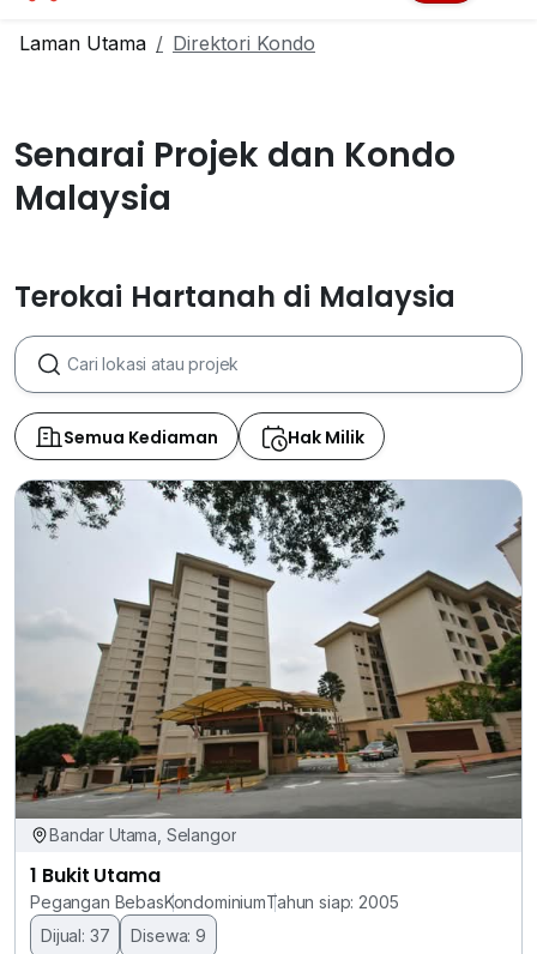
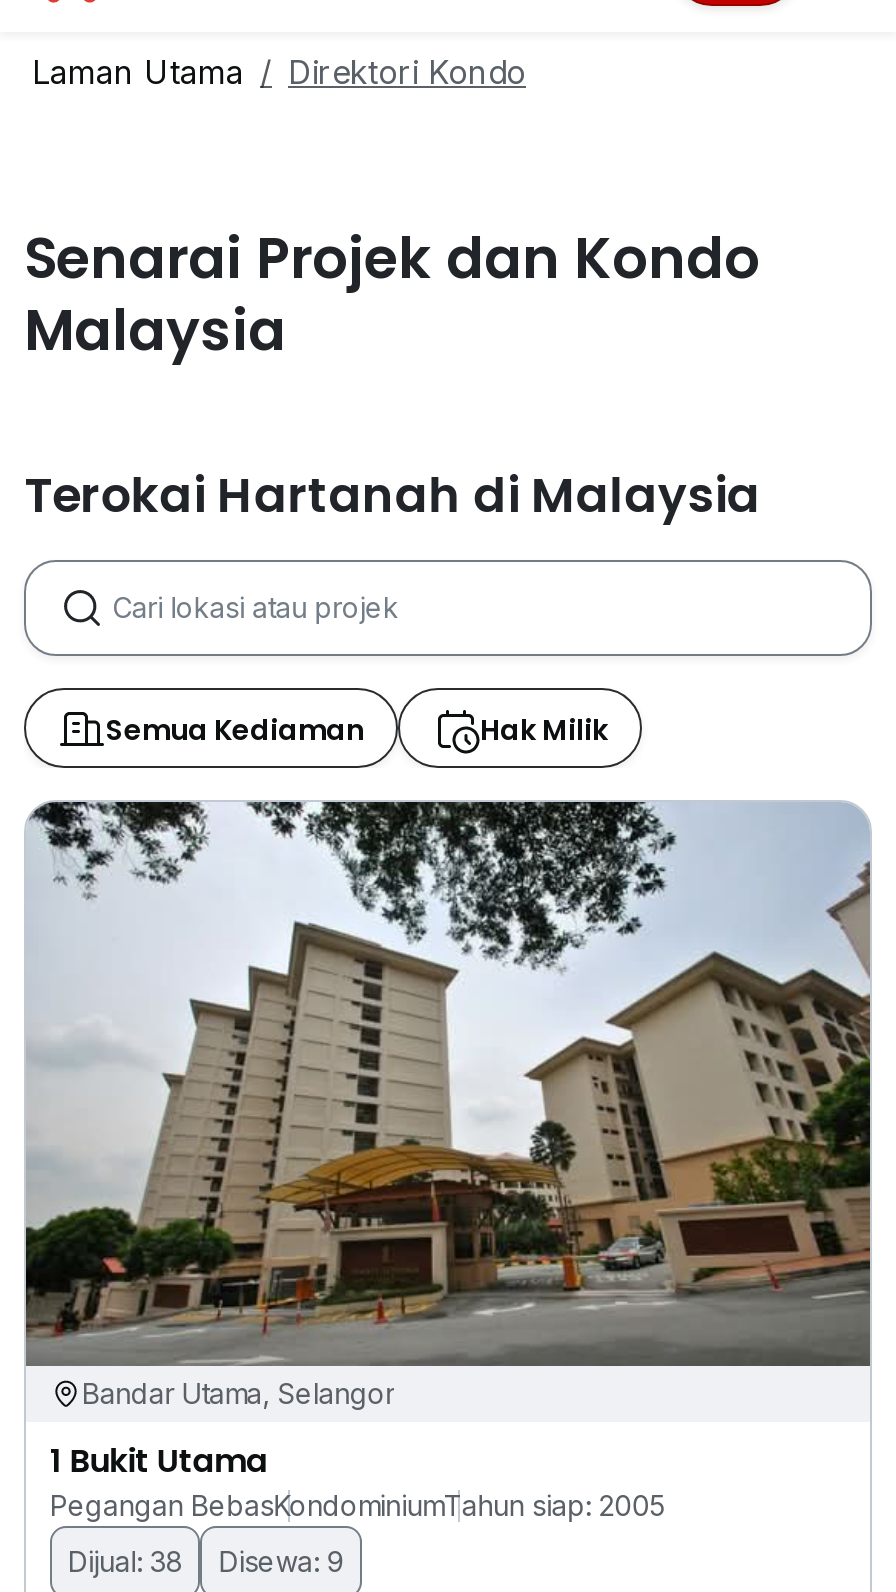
- Dijual: 37 Disewa: 9
+ Dijual: 38 Disewa: 9
